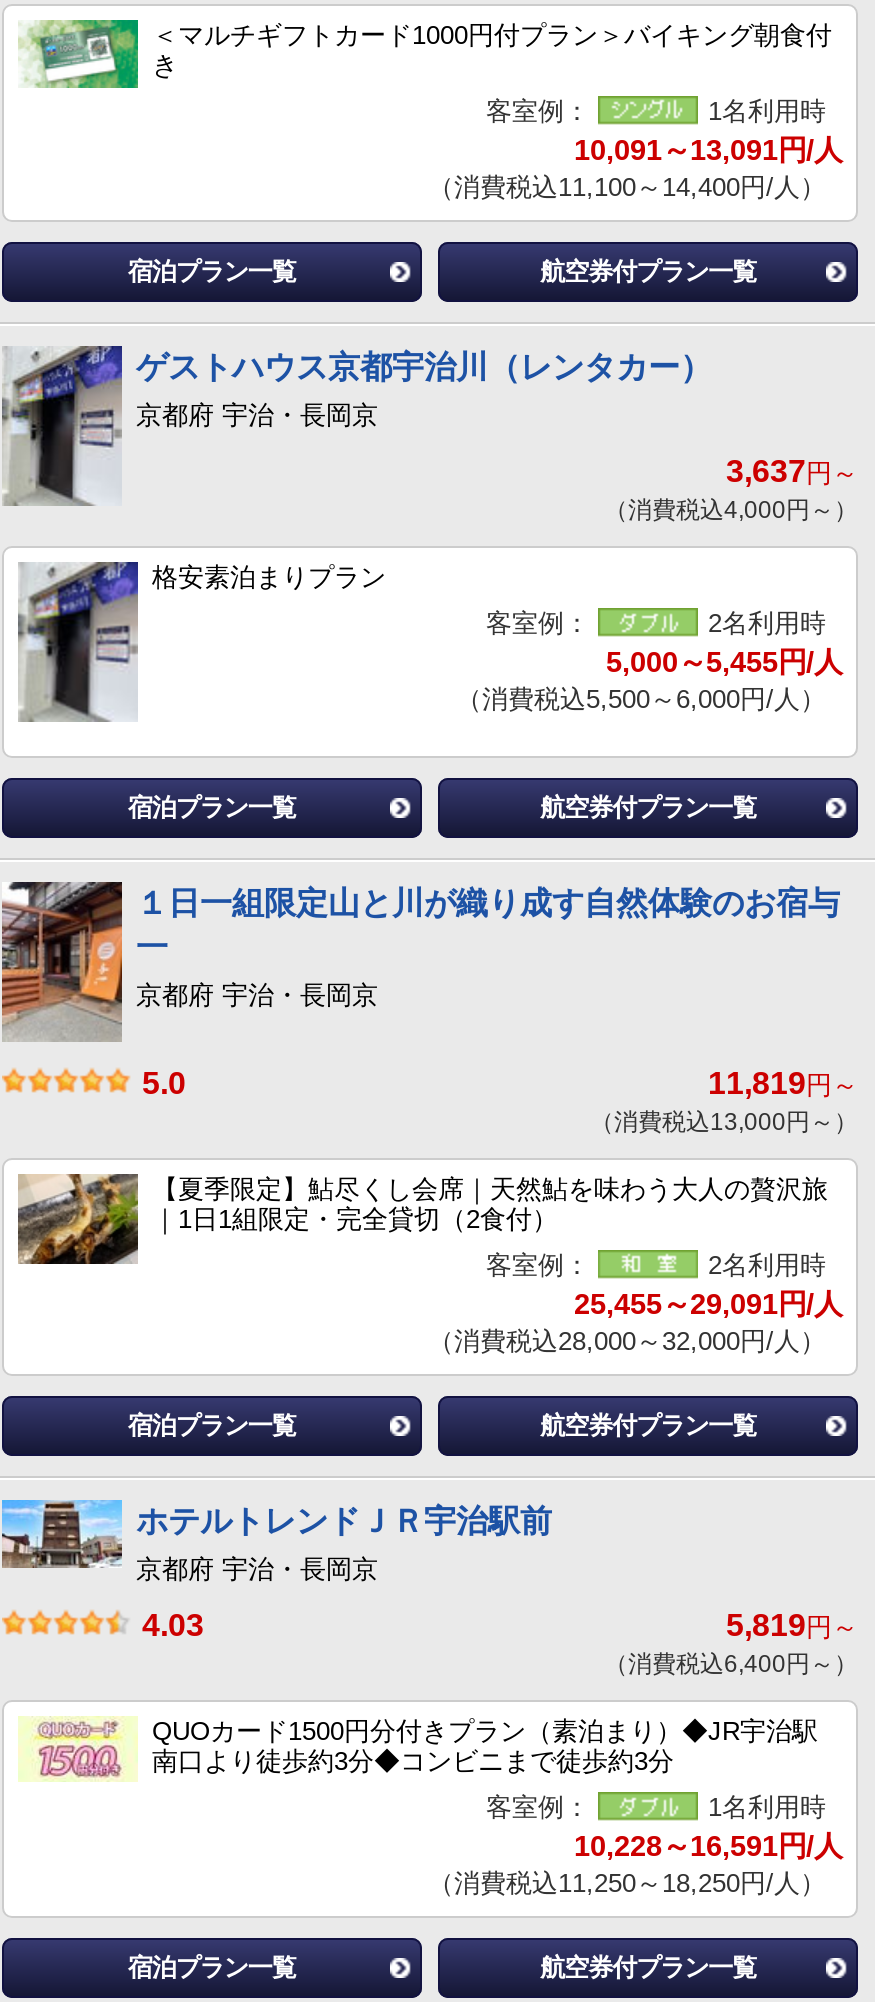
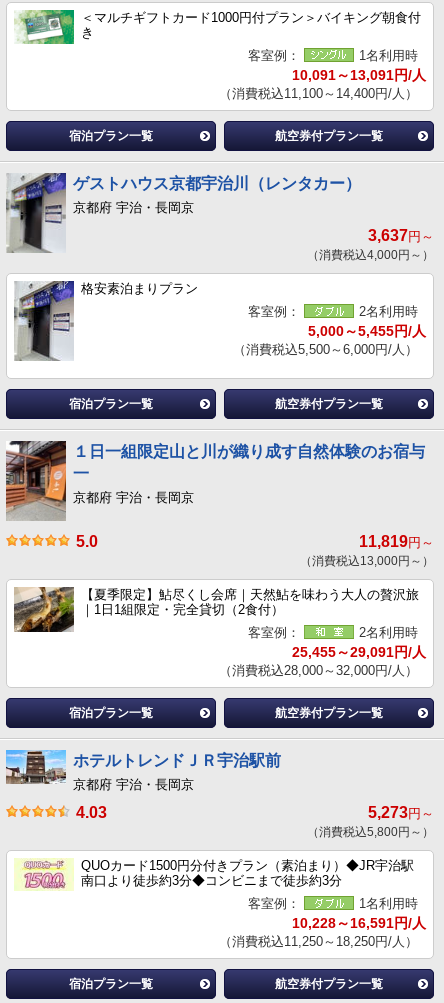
- 5,819円～
+ 5,273円～

- （消費税込6,400円～）
+ （消費税込5,800円～）
